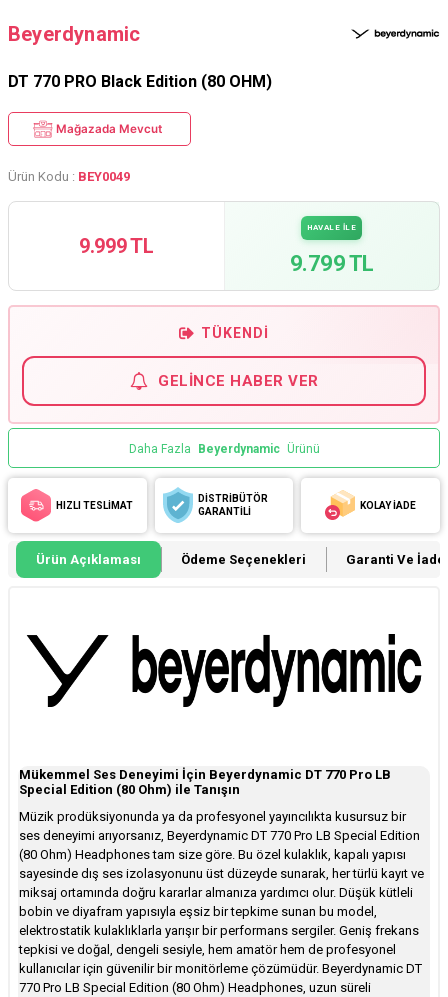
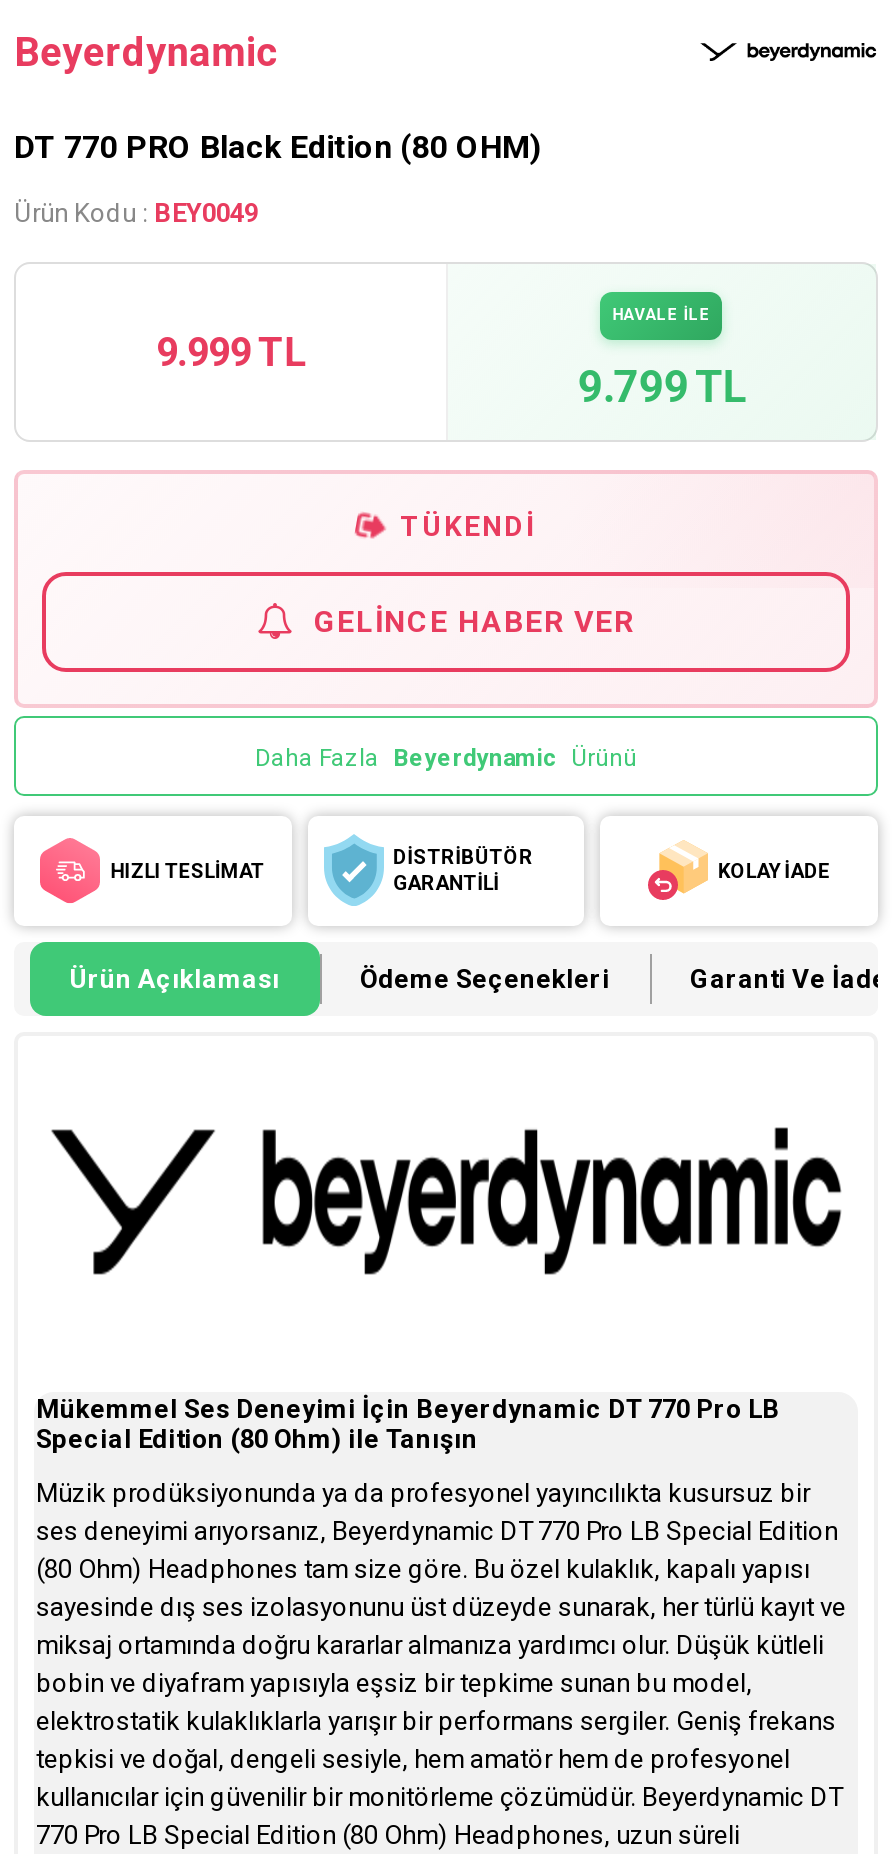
- Mağazada Mevcut
